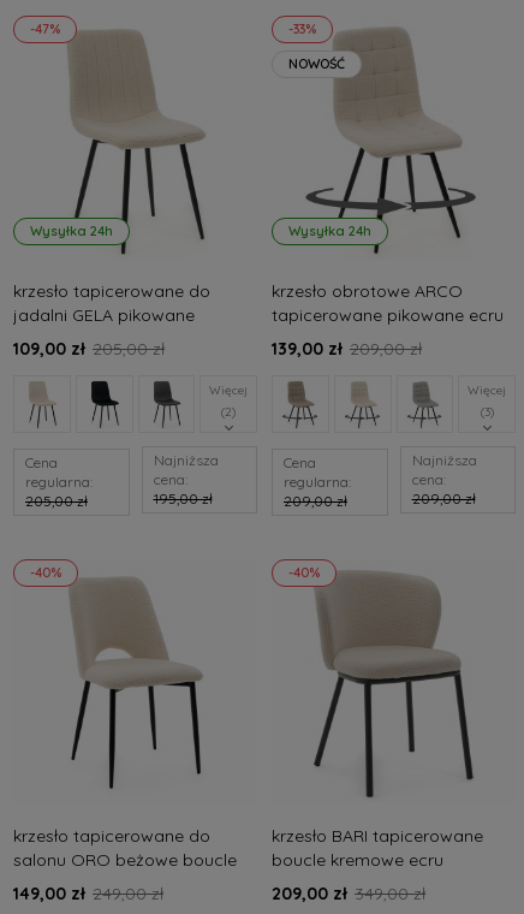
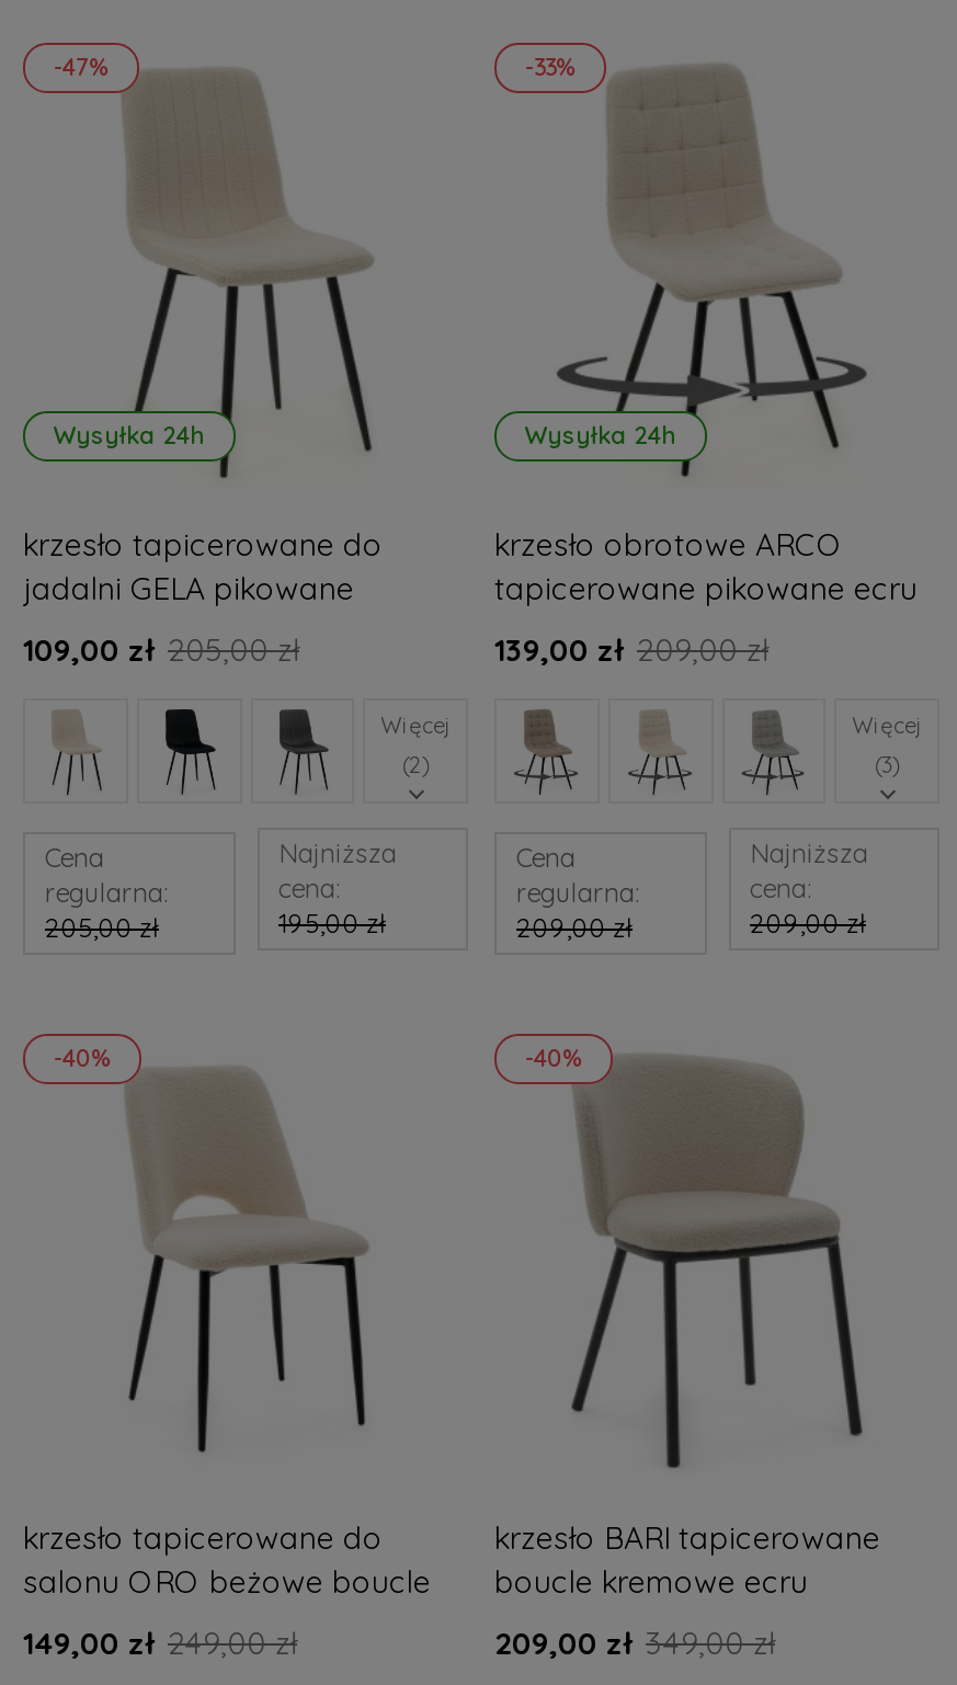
- NOWOŚĆ
